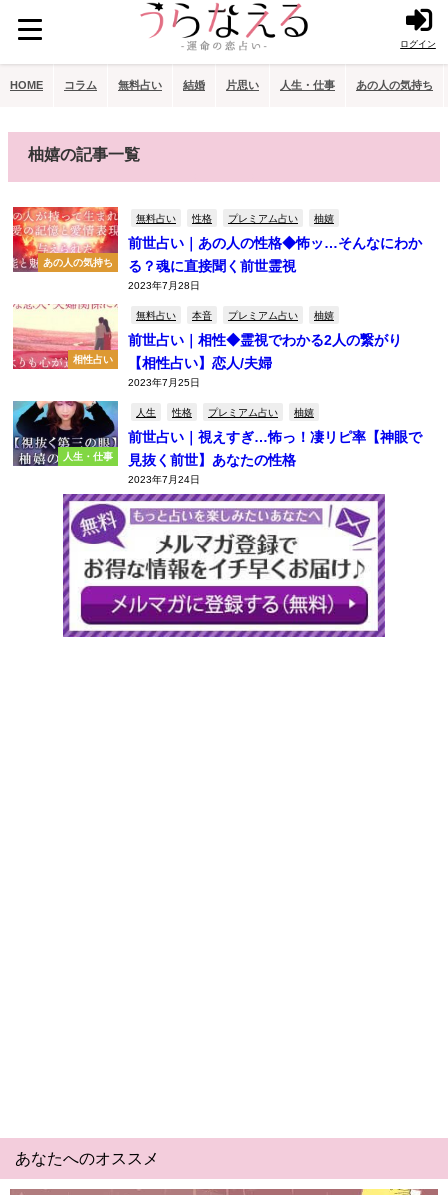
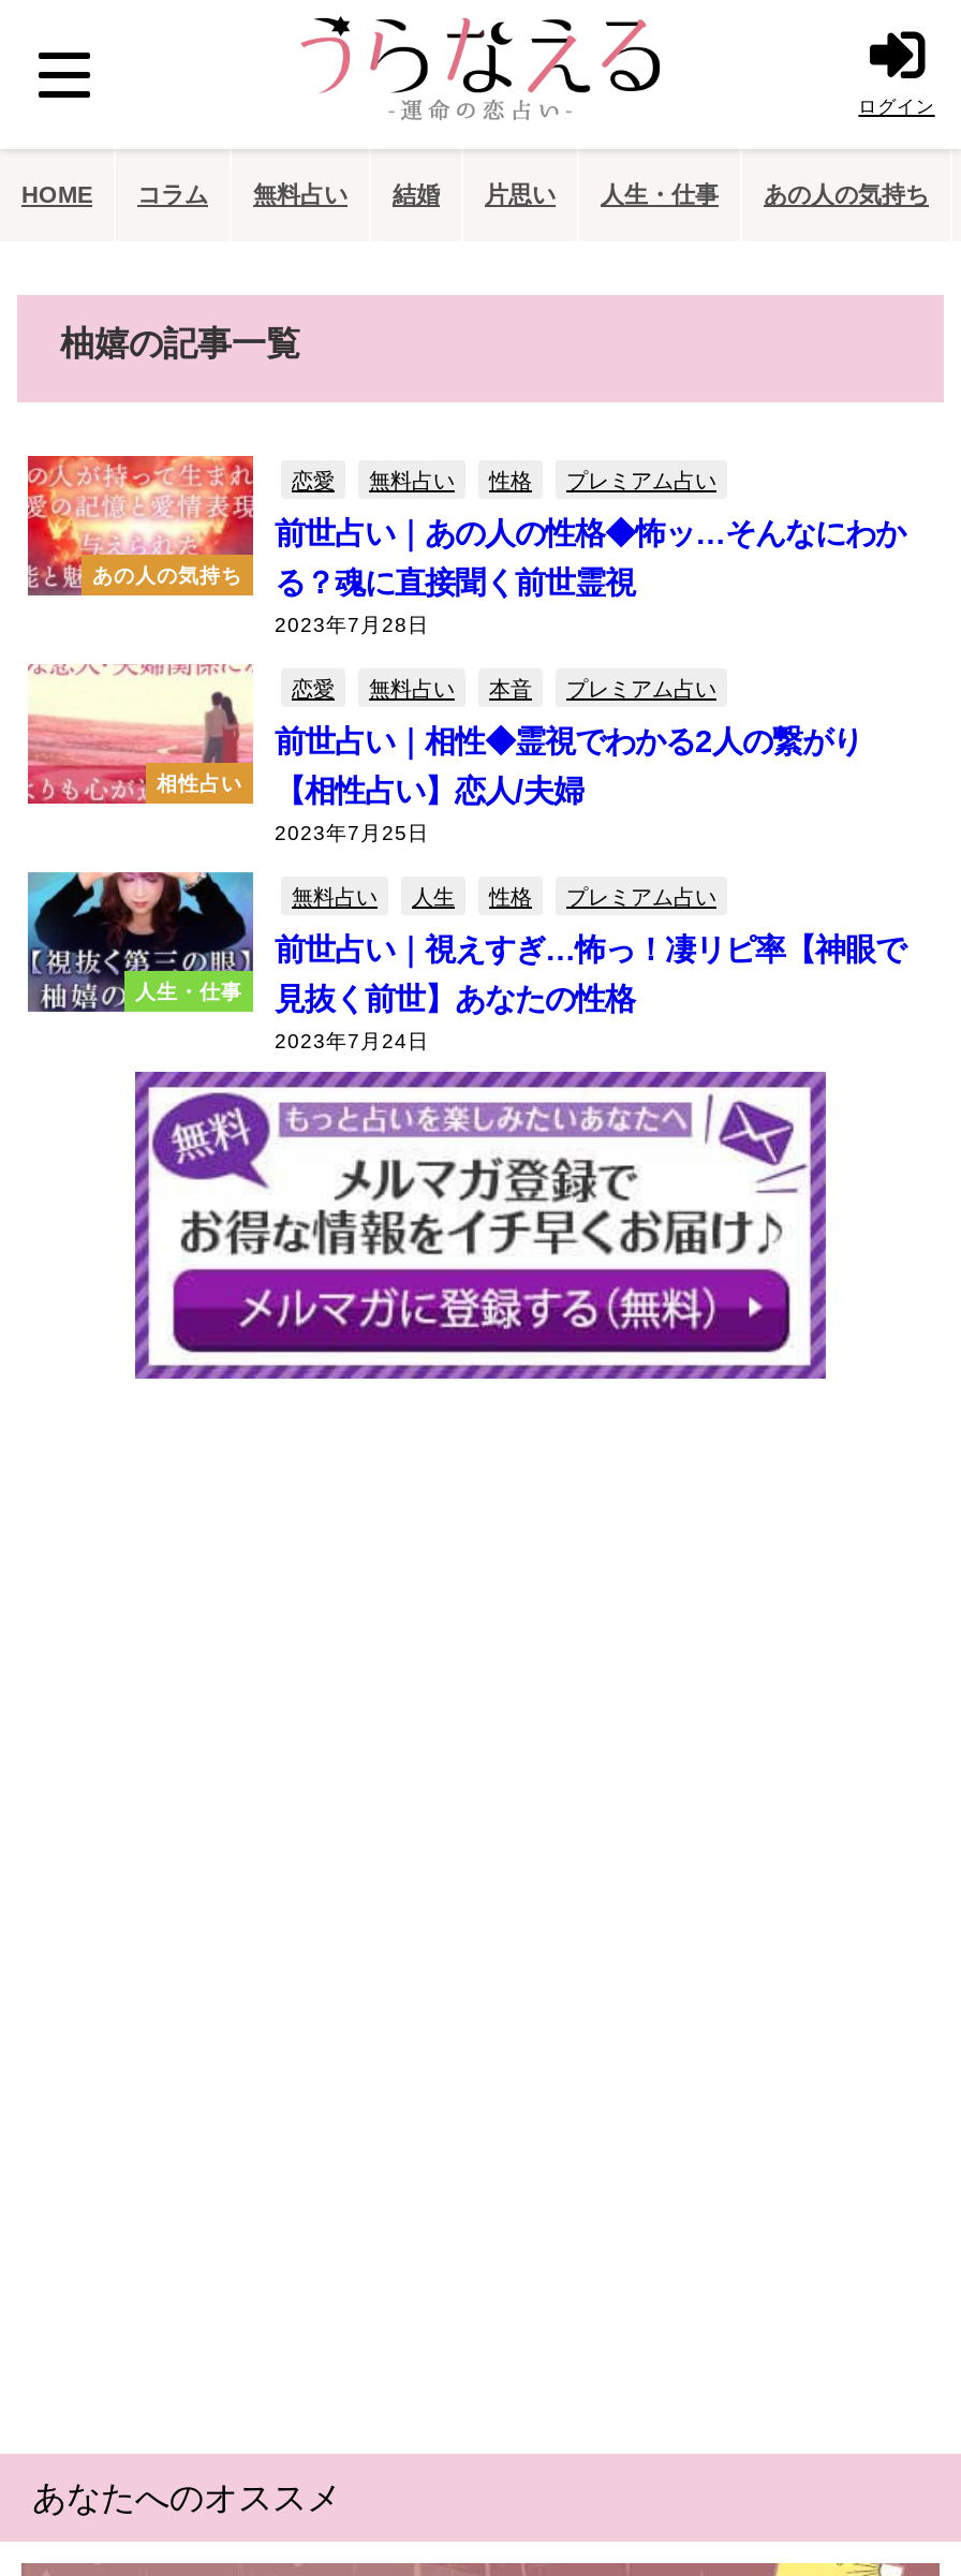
- 柚嬉

+ 恋愛

- 柚嬉

+ 恋愛

- 柚嬉

+ 無料占い
